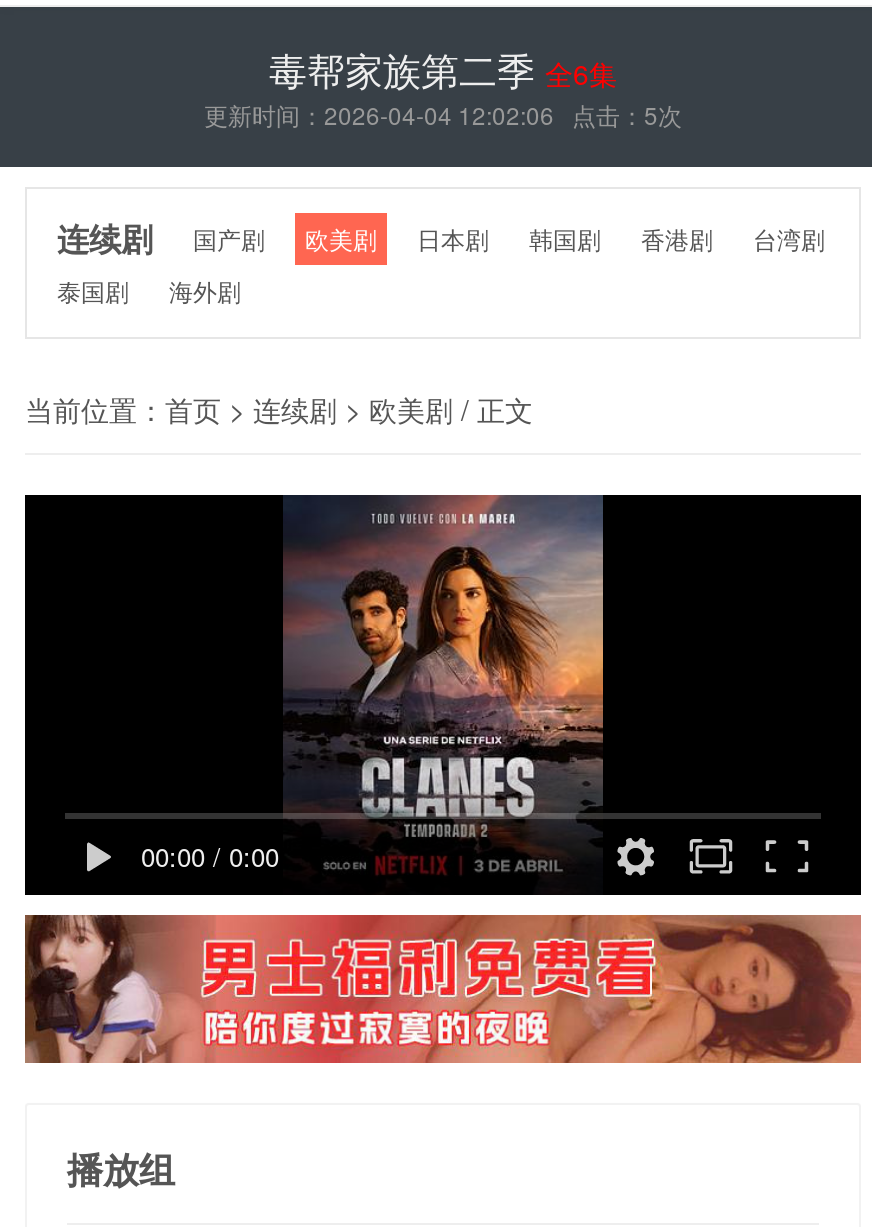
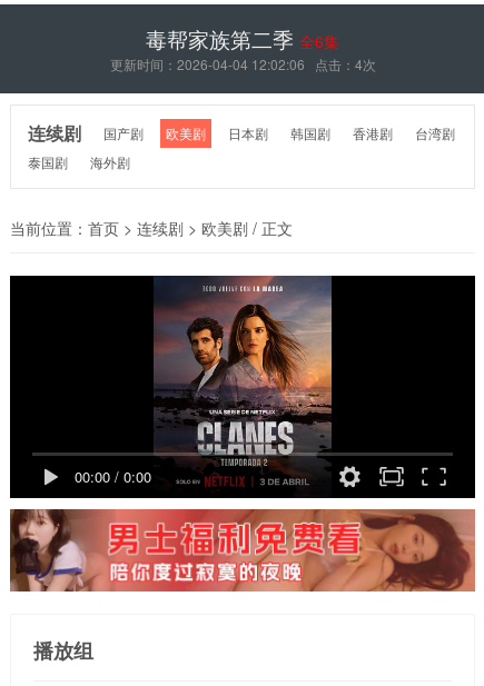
- 更新时间：2026-04-04 12:02:06 点击：5次
+ 更新时间：2026-04-04 12:02:06 点击：4次
